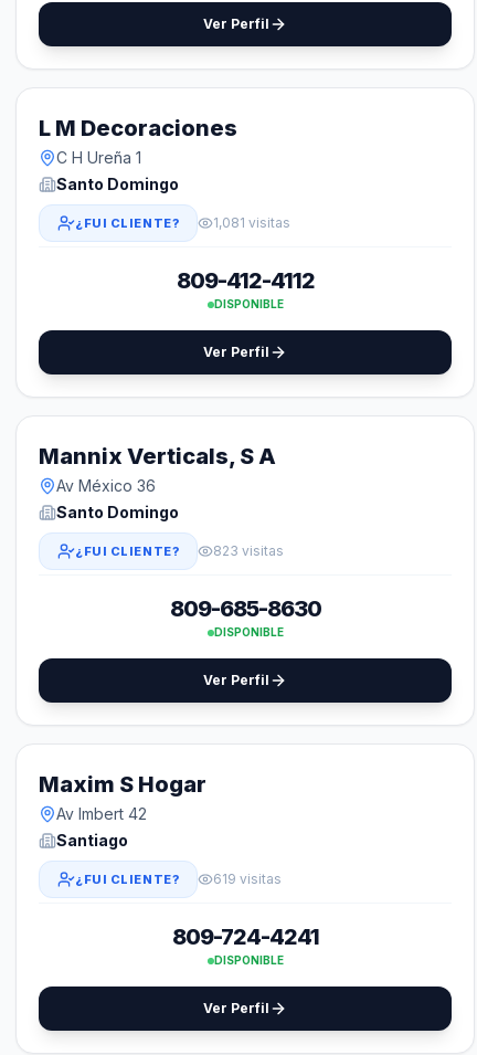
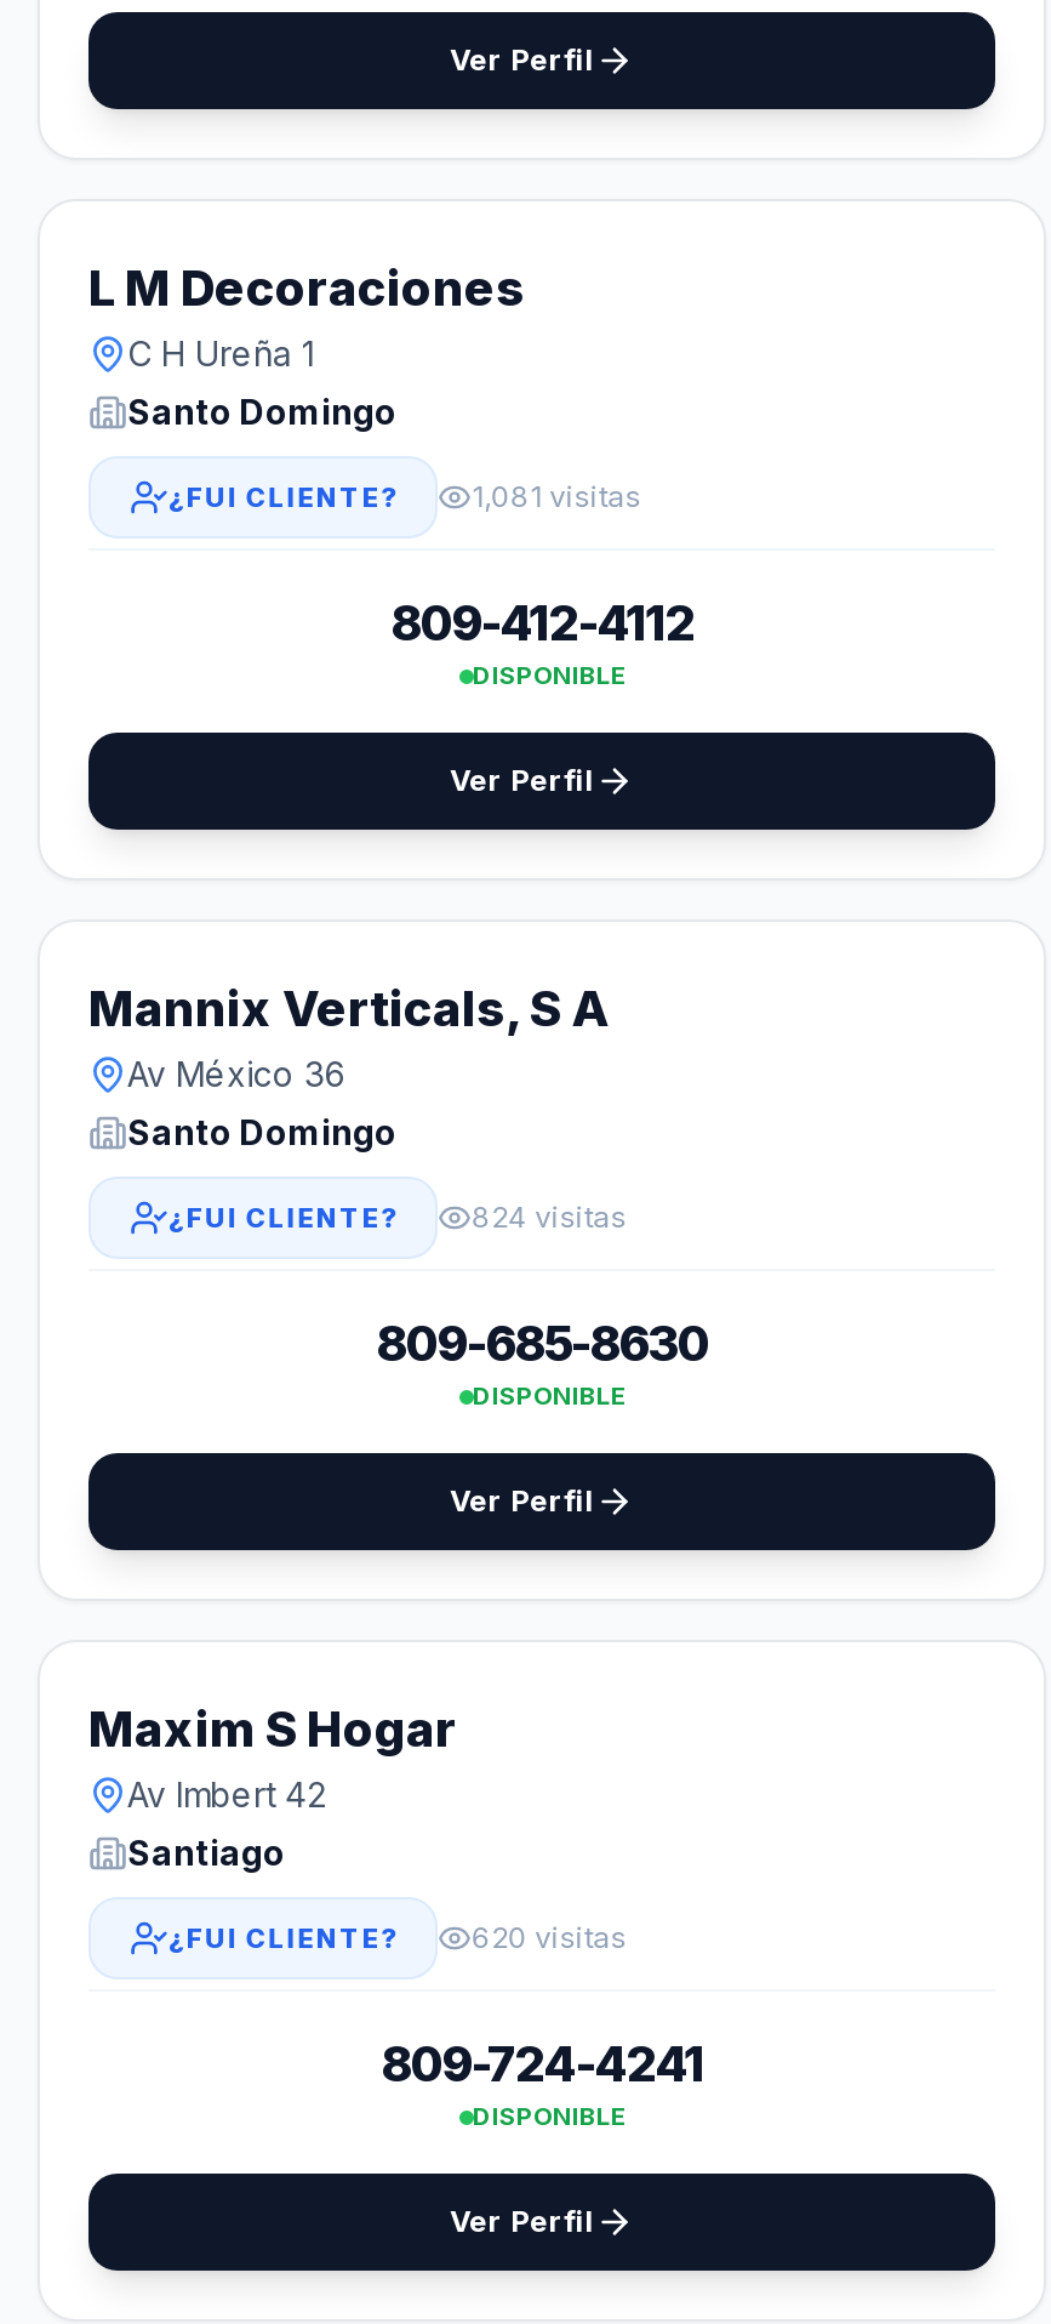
- 823 visitas
+ 824 visitas

- 619 visitas
+ 620 visitas
